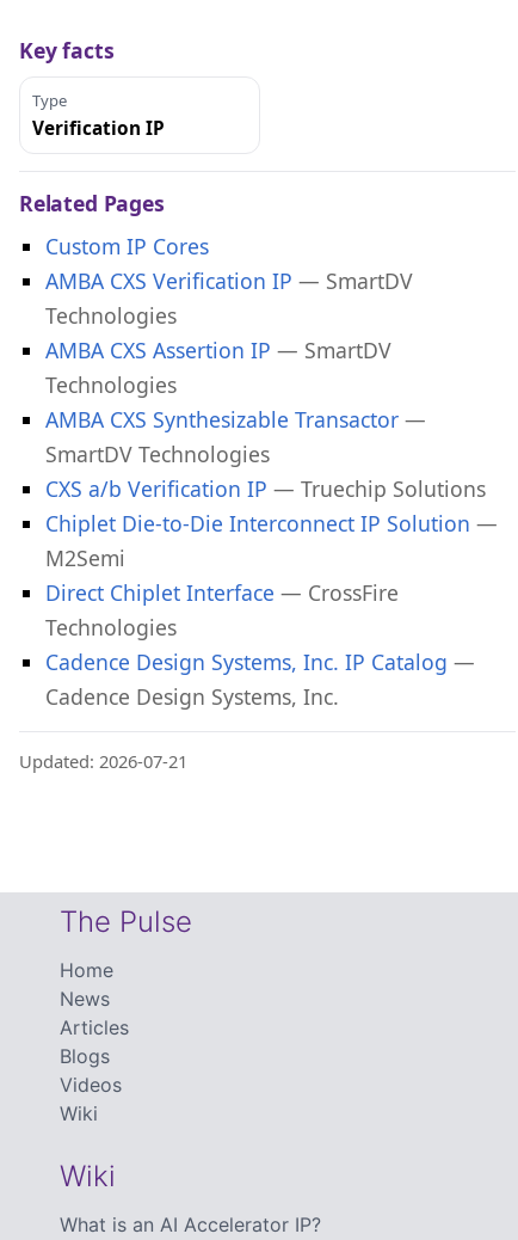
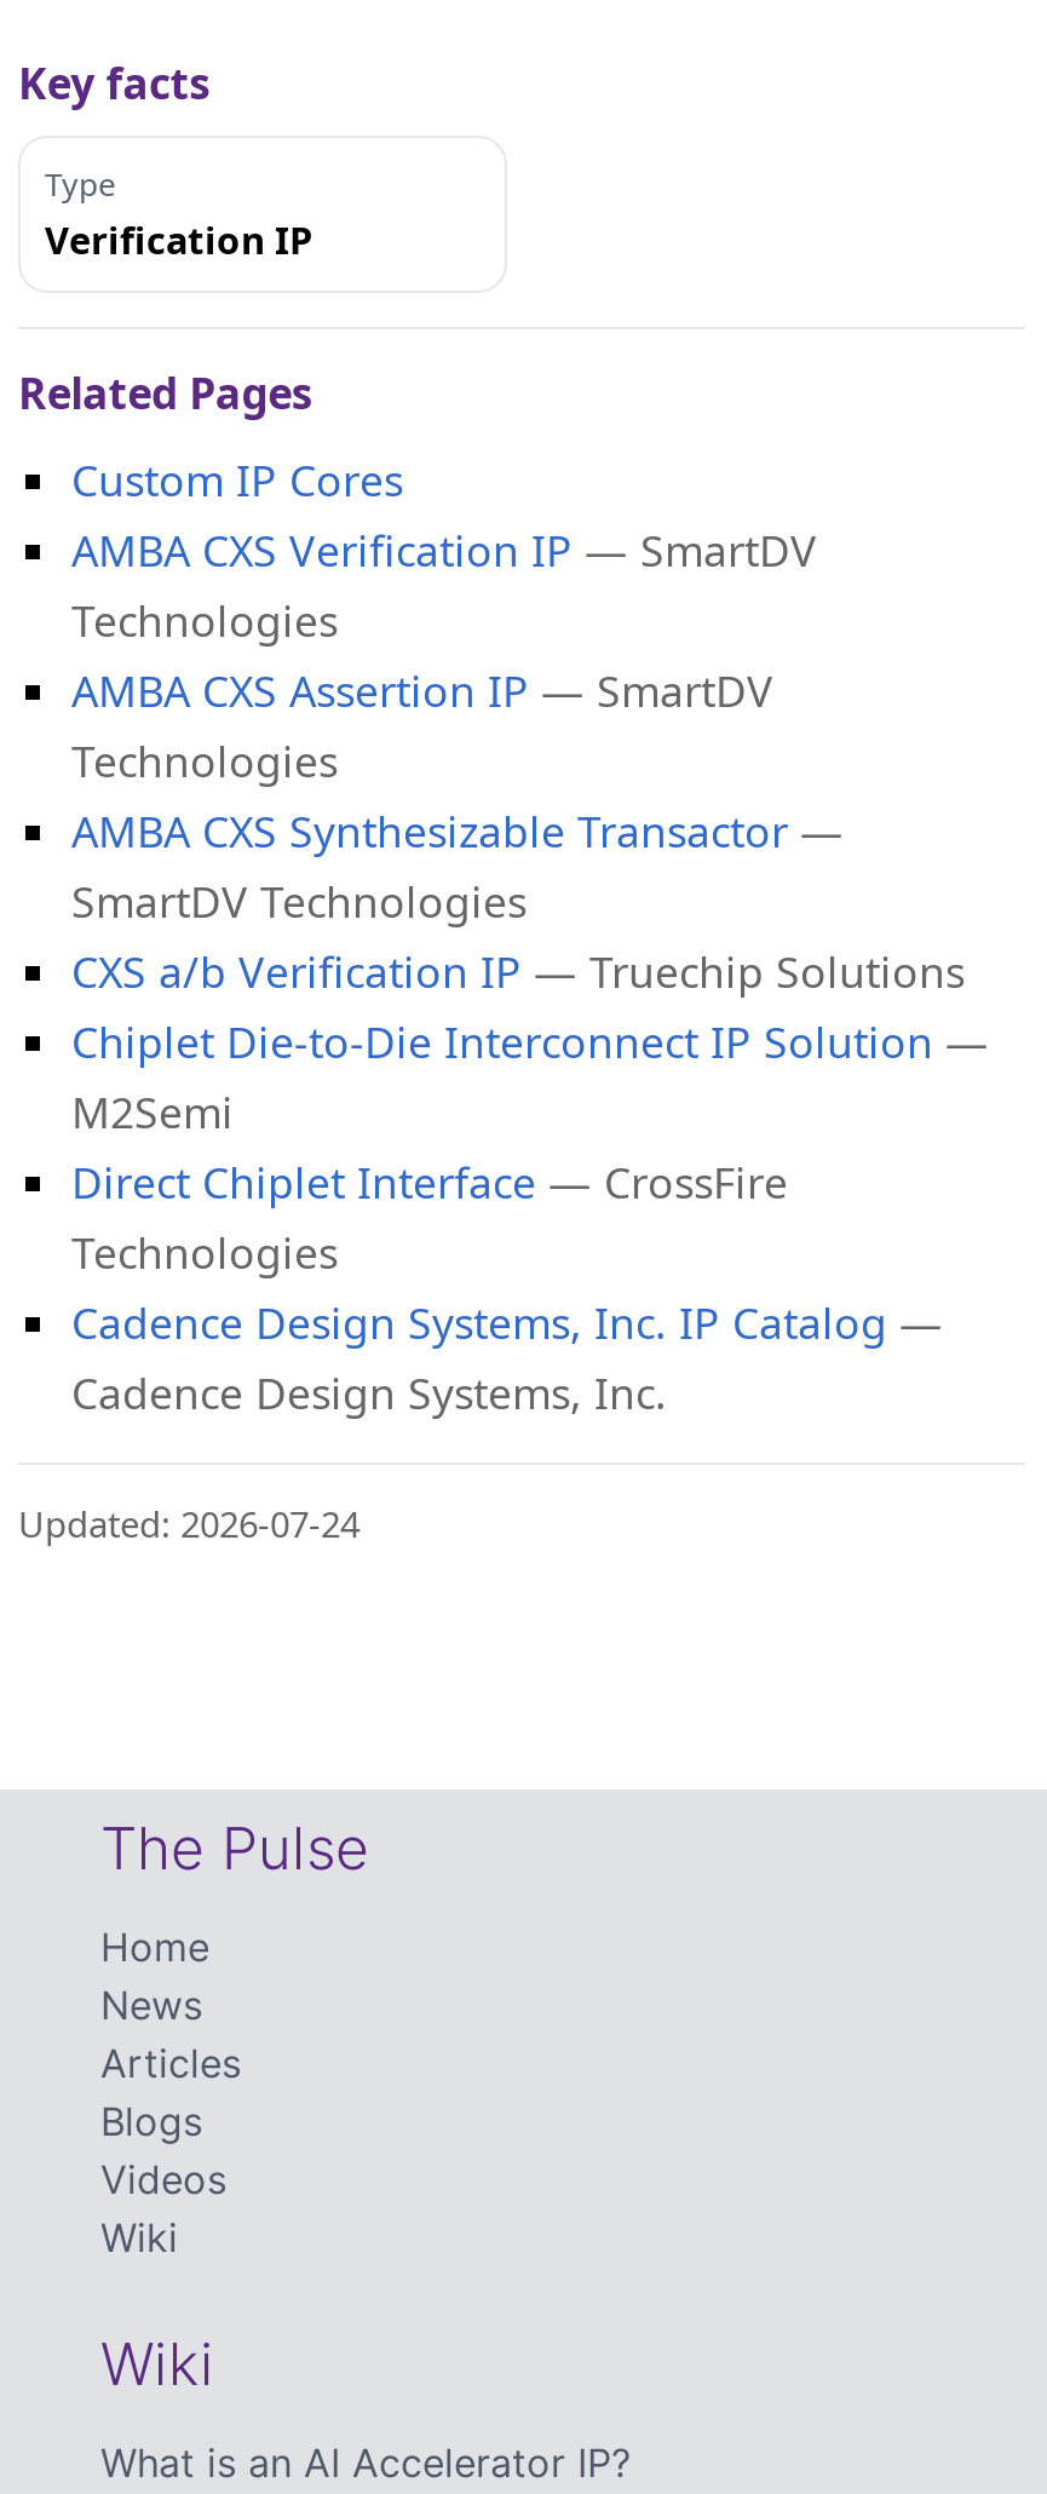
- Updated: 2026-07-21
+ Updated: 2026-07-24
